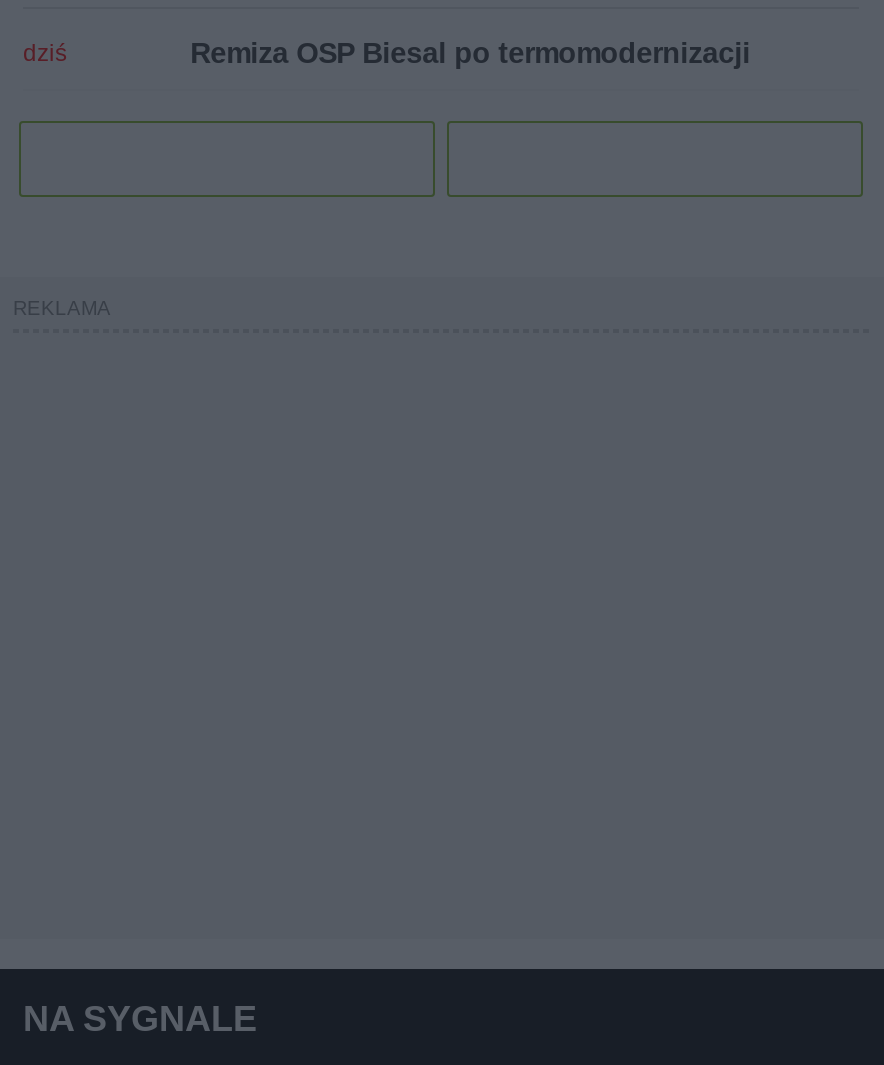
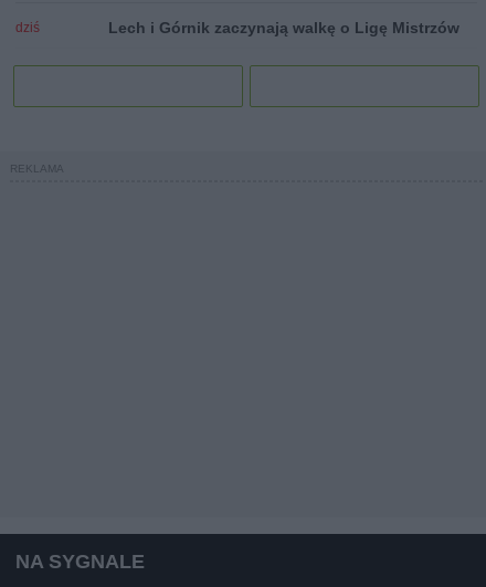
- Remiza OSP Biesal po termomodernizacji
+ Lech i Górnik zaczynają walkę o Ligę Mistrzów
